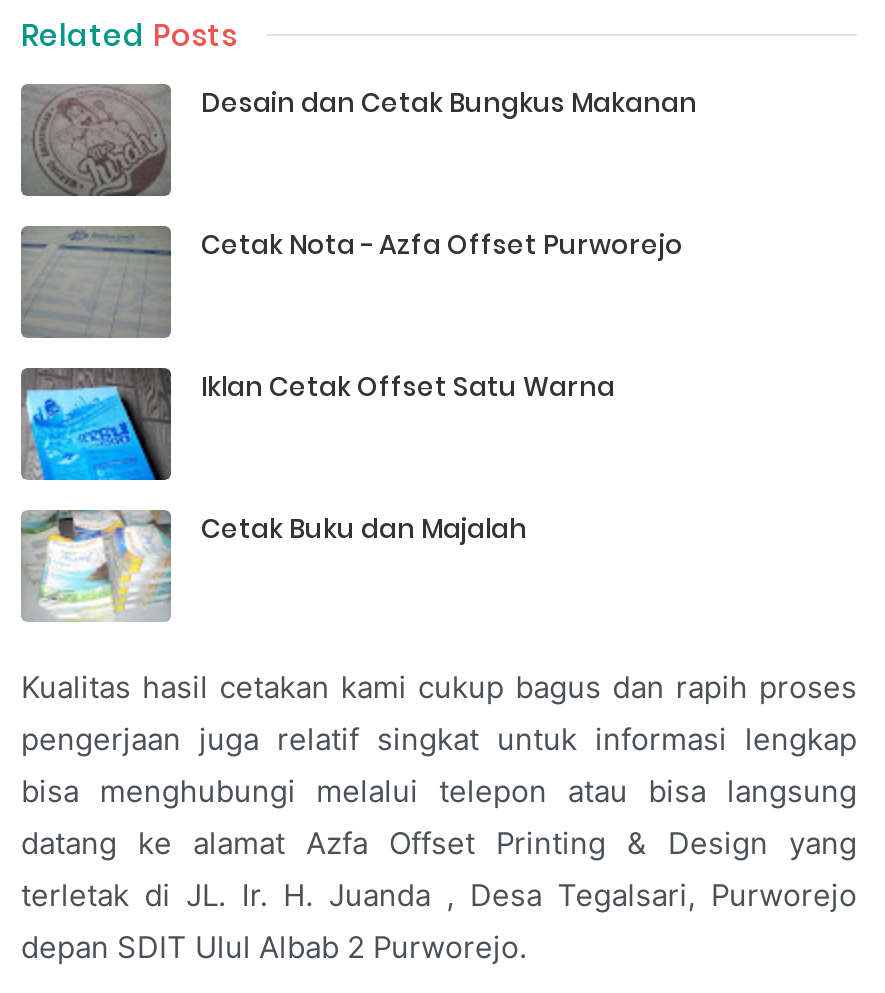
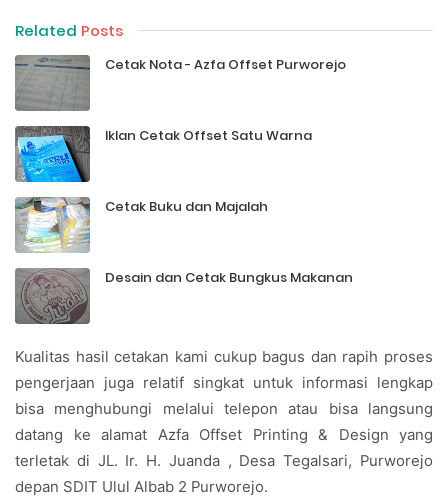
moved down: [image] | Desain dan Cetak Bungkus Makanan

moved up: [image] | Cetak Nota - Azfa Offset Purworejo | Iklan Cetak Offset Satu Warna | Cetak Buku dan Majalah

moved up: [image]
